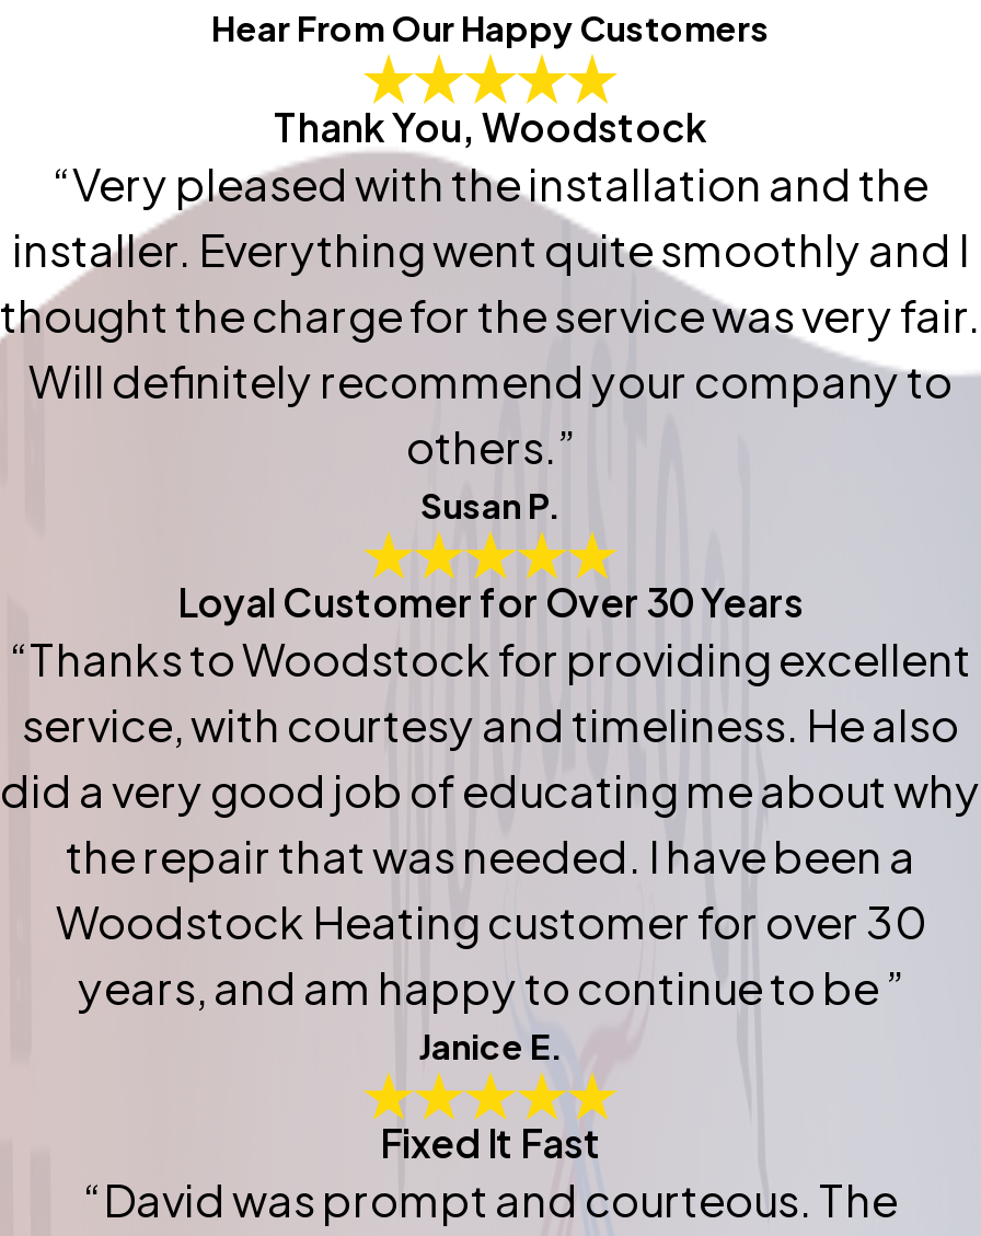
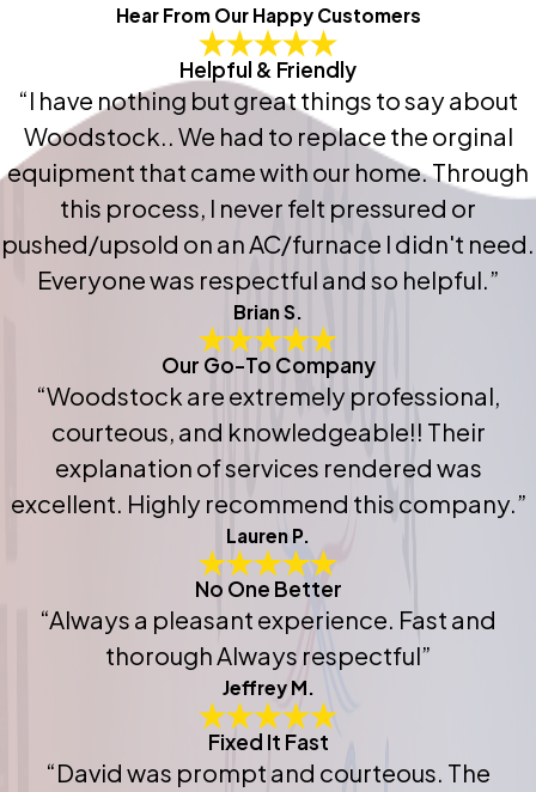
- Thank You, Woodstock
- “Very pleased with the installation and the
- installer. Everything went quite smoothly and I
- thought the charge for the service was very fair.
- Will definitely recommend your company to
- others.”
- Susan P.
- Loyal Customer for Over 30 Years
- “Thanks to Woodstock for providing excellent
- service, with courtesy and timeliness. He also
- did a very good job of educating me about why
- the repair that was needed. I have been a
- Woodstock Heating customer for over 30
- years, and am happy to continue to be ”
- Janice E.
+ Helpful & Friendly
+ “I have nothing but great things to say about
+ Woodstock.. We had to replace the orginal
+ equipment that came with our home. Through
+ this process, I never felt pressured or
+ pushed/upsold on an AC/furnace I didn't need.
+ Everyone was respectful and so helpful.”
+ Brian S.
+ Our Go-To Company
+ “Woodstock are extremely professional,
+ courteous, and knowledgeable!! Their
+ explanation of services rendered was
+ excellent. Highly recommend this company.”
+ Lauren P.
+ No One Better
+ “Always a pleasant experience. Fast and
+ thorough Always respectful”
+ Jeffrey M.
